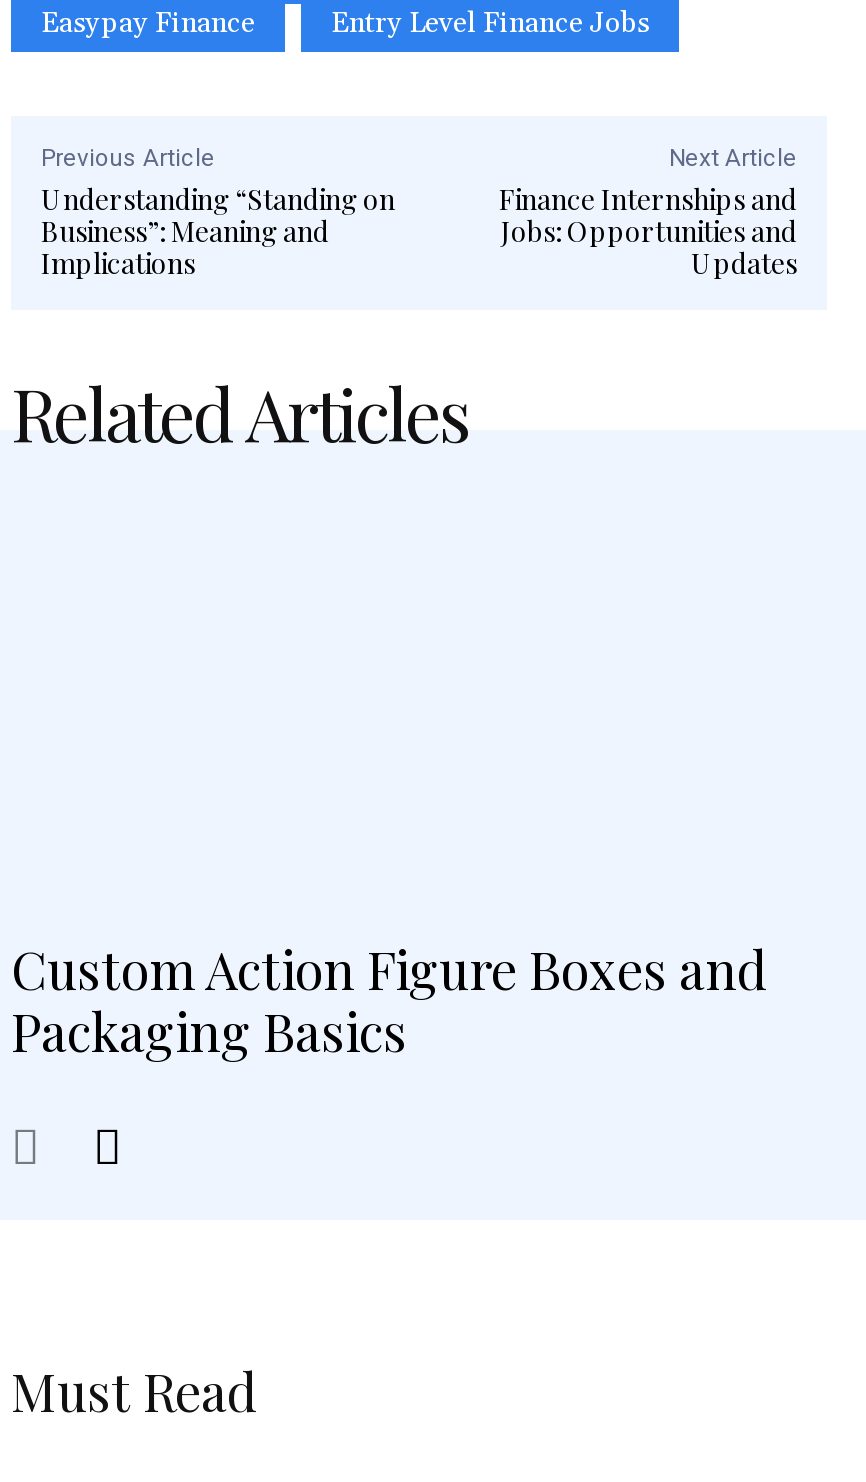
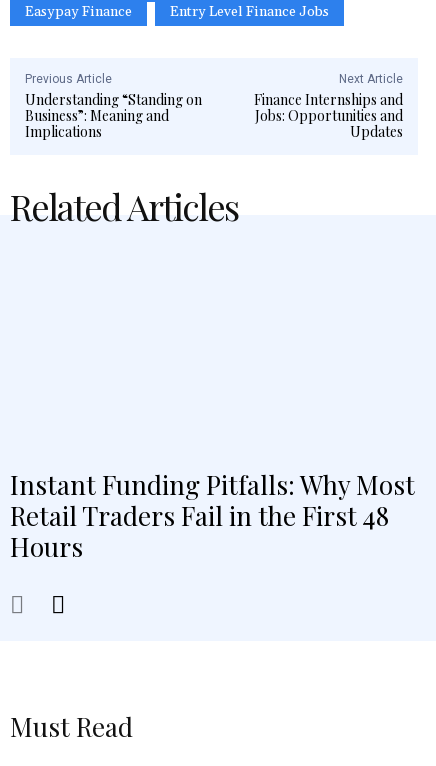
- Custom Action Figure Boxes and
- Packaging Basics
+ Instant Funding Pitfalls: Why Most
+ Retail Traders Fail in the First 48
+ Hours
